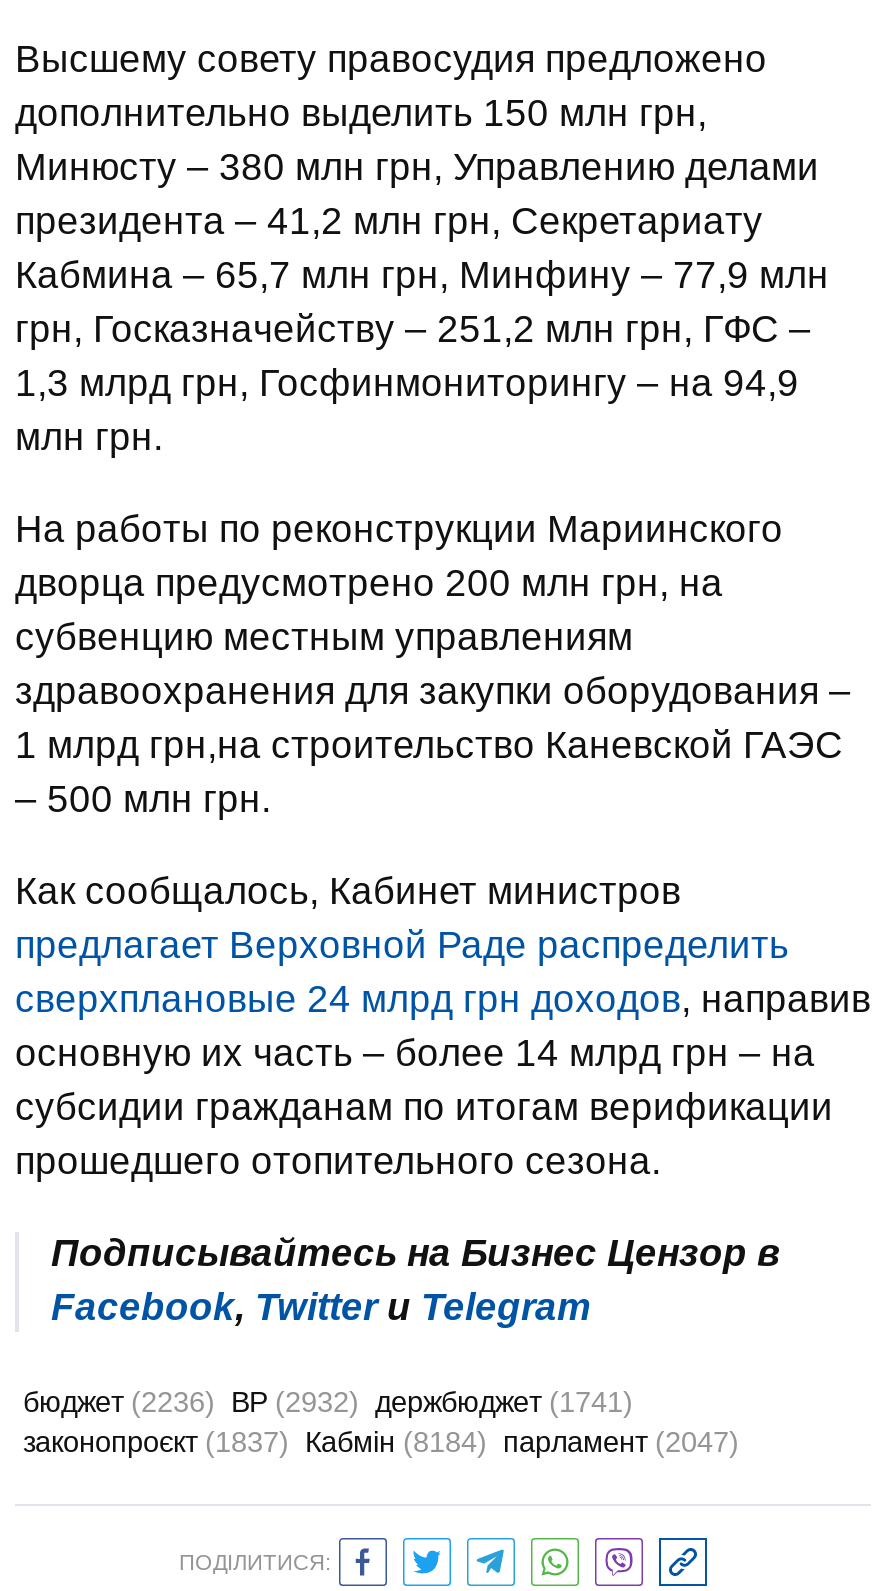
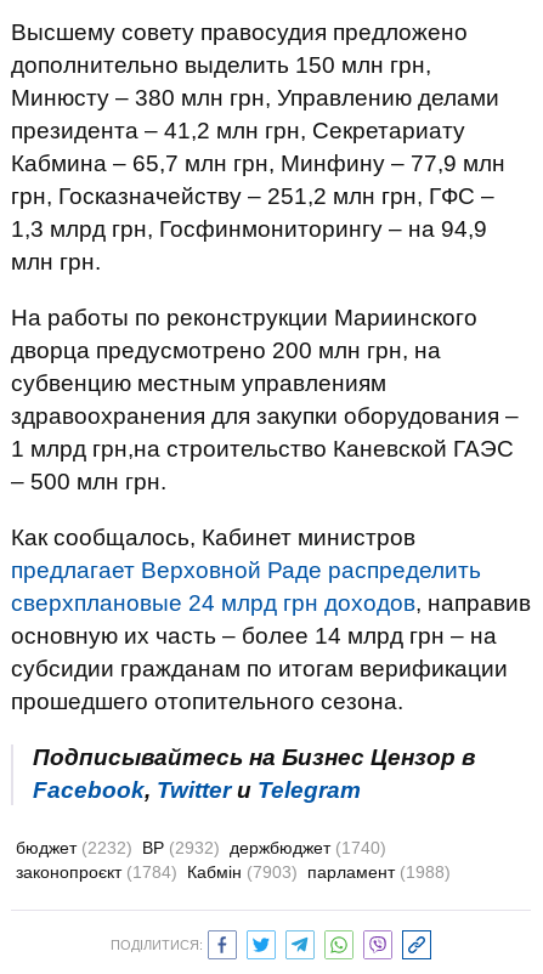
- бюджет (2236) ВР (2932) держбюджет (1741)
+ бюджет (2232) ВР (2932) держбюджет (1740)

- законопроєкт (1837) Кабмін (8184) парламент (2047)
+ законопроєкт (1784) Кабмін (7903) парламент (1988)
